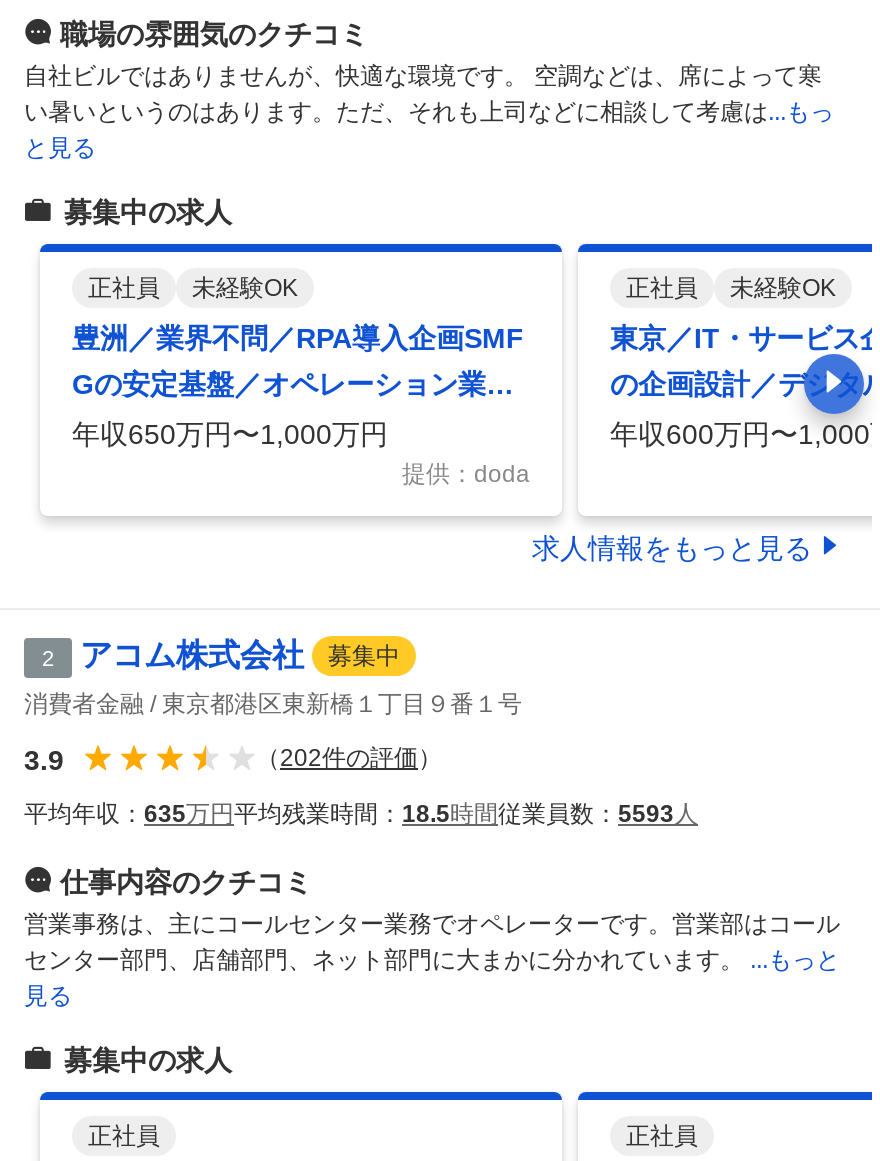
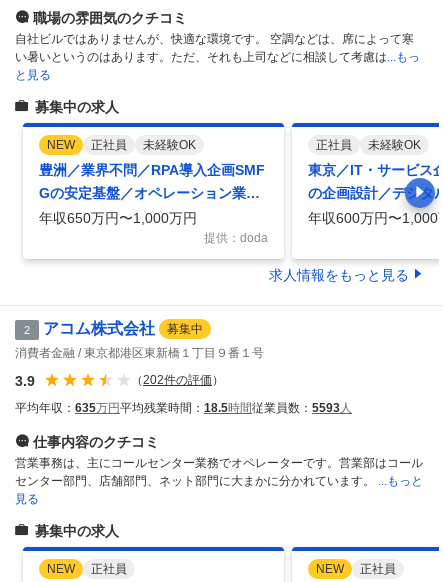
+ NEW

+ NEW

+ NEW
